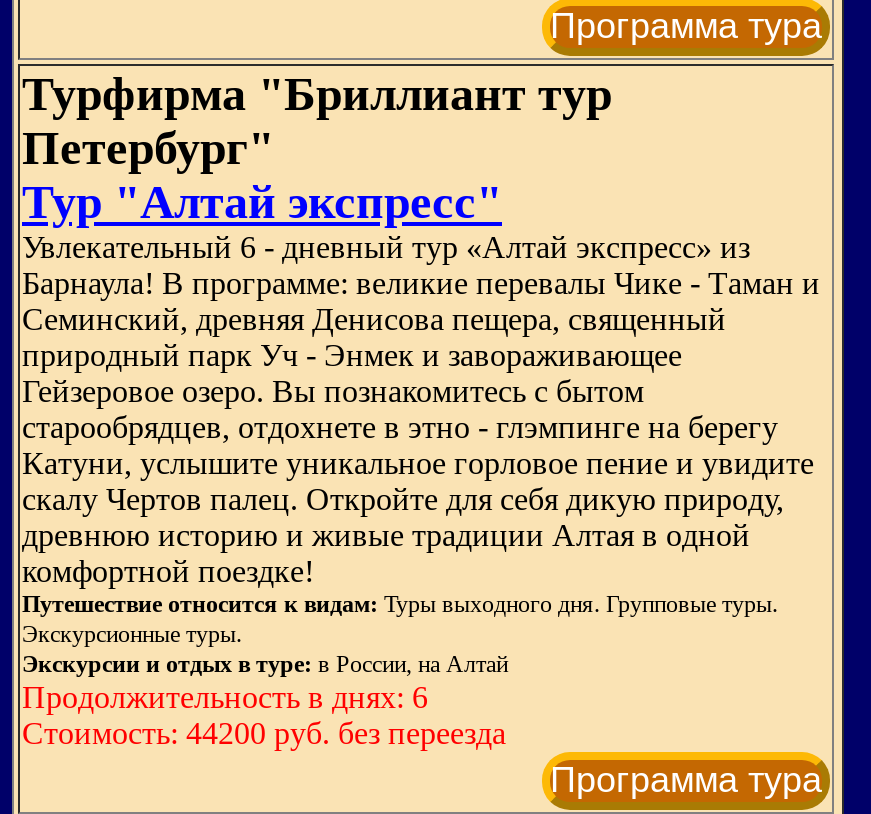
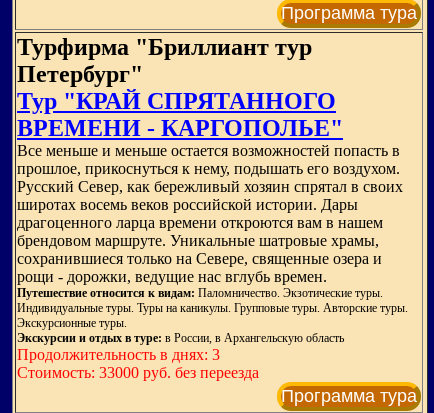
- Тур "Алтай экспресс"
- Увлекательный 6 - дневный тур «Алтай экспресс» из
- Барнаула! В программе: великие перевалы Чике - Таман и
- Семинский, древняя Денисова пещера, священный
- природный парк Уч - Энмек и завораживающее
- Гейзеровое озеро. Вы познакомитесь с бытом
- старообрядцев, отдохнете в этно - глэмпинге на берегу
- Катуни, услышите уникальное горловое пение и увидите
- скалу Чертов палец. Откройте для себя дикую природу,
- древнюю историю и живые традиции Алтая в одной
- комфортной поездке!
- Путешествие относится к видам: Туры выходного дня. Групповые туры.
+ Тур "КРАЙ СПРЯТАННОГО
+ ВРЕМЕНИ - КАРГОПОЛЬЕ"
+ Все меньше и меньше остается возможностей попасть в
+ прошлое, прикоснуться к нему, подышать его воздухом.
+ Русский Север, как бережливый хозяин спрятал в своих
+ широтах восемь веков российской истории. Дары
+ драгоценного ларца времени откроются вам в нашем
+ брендовом маршруте. Уникальные шатровые храмы,
+ сохранившиеся только на Севере, священные озера и
+ рощи - дорожки, ведущие нас вглубь времен.
+ Путешествие относится к видам: Паломничество. Экзотические туры.
+ Индивидуальные туры. Туры на каникулы. Групповые туры. Авторские туры.

- Экскурсии и отдых в туре: в России, на Алтай
- Продолжительность в днях: 6
- Стоимость: 44200 руб. без переезда
+ Экскурсии и отдых в туре: в России, в Архангельскую область
+ Продолжительность в днях: 3
+ Стоимость: 33000 руб. без переезда
